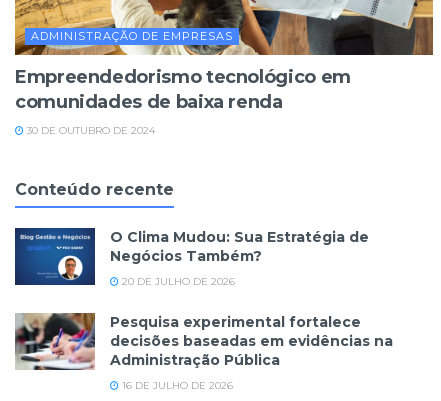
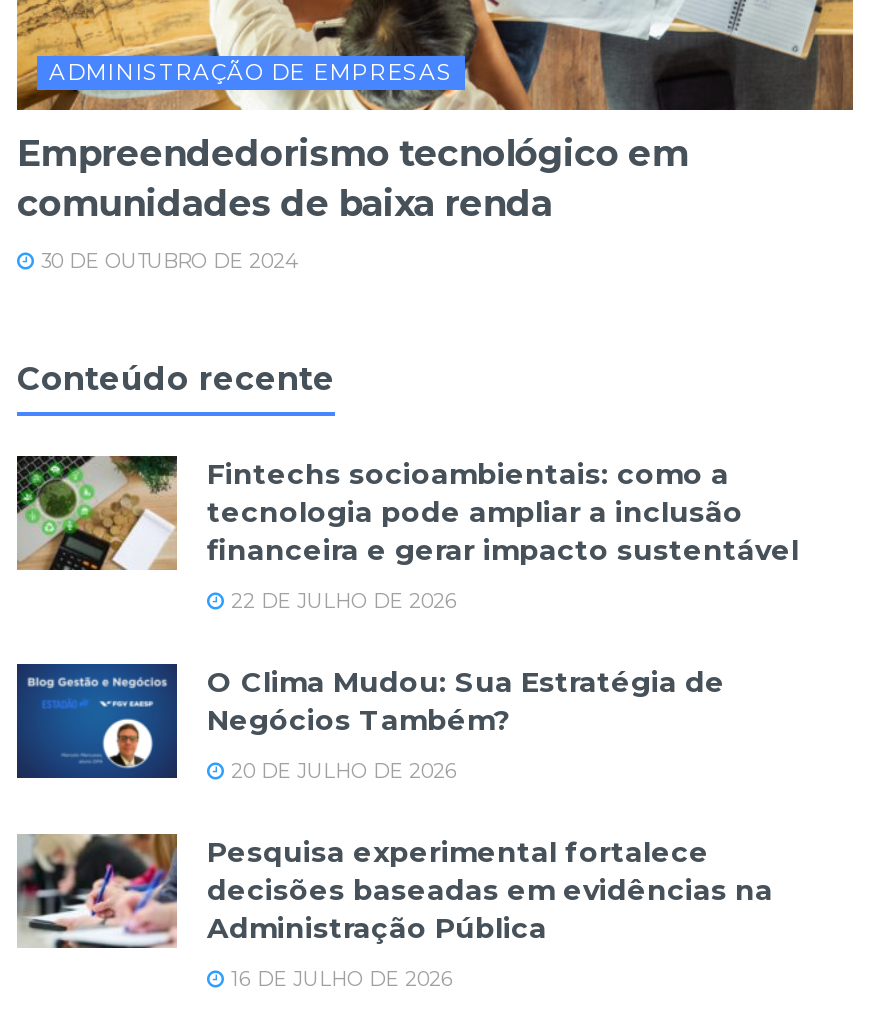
+ [image]
+ Fintechs socioambientais: como a
+ tecnologia pode ampliar a inclusão
+ financeira e gerar impacto sustentável
+ 22 DE JULHO DE 2026
